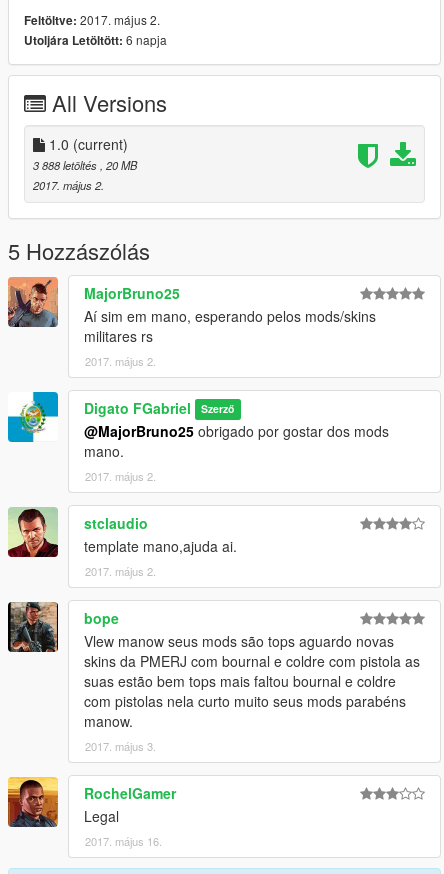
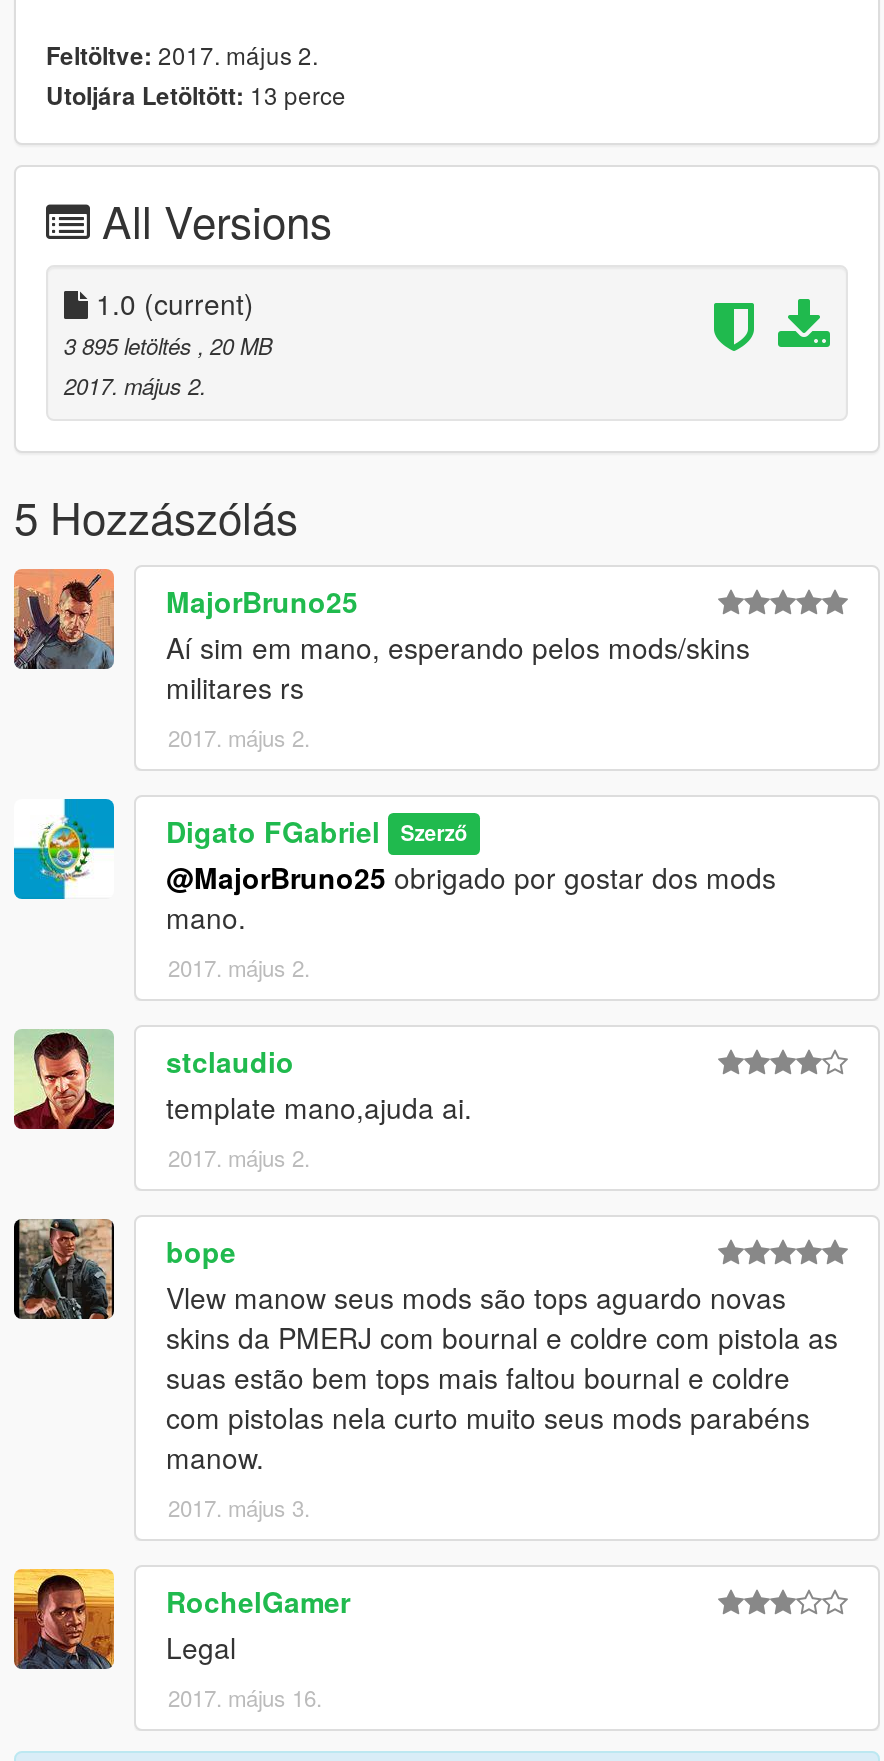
- Utoljára Letöltött: 6 napja
+ Utoljára Letöltött: 13 perce

- 3 888 letöltés, 20 MB
+ 3 895 letöltés, 20 MB
